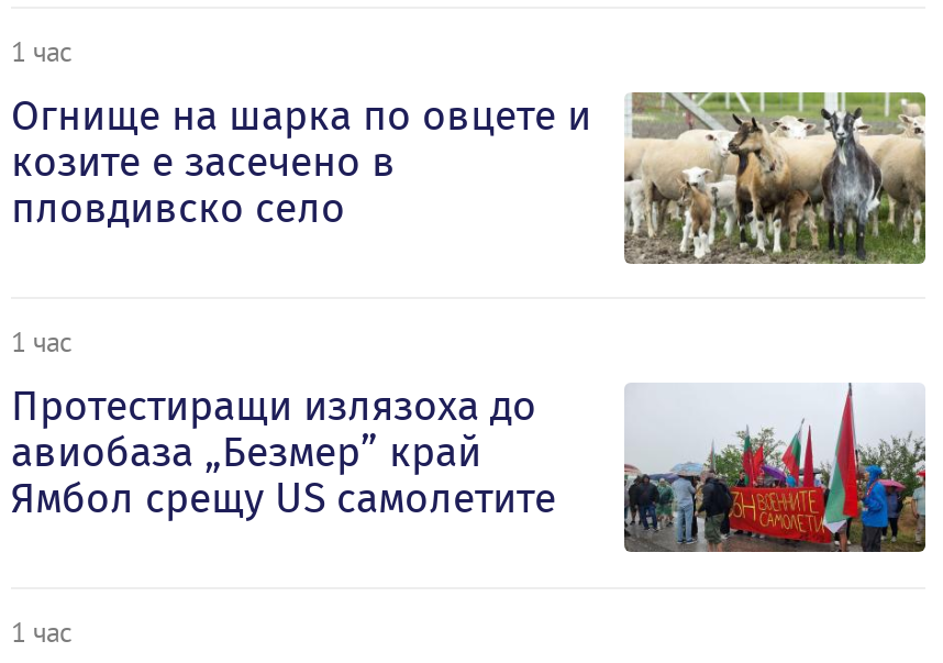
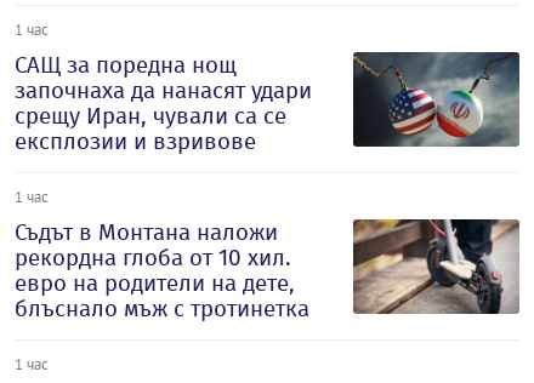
- [image]
- Огнище на шарка по овцете и
- козите е засечено в
- пловдивско село
+ [image]
+ САЩ за поредна нощ
+ започнаха да нанасят удари
+ срещу Иран, чували са се
+ експлозии и взривове

- [image]
- Протестиращи излязоха до
- авиобаза „Безмер” край
- Ямбол срещу US самолетите
+ [image]
+ Съдът в Монтана наложи
+ рекордна глоба от 10 хил.
+ евро на родители на дете,
+ блъснало мъж с тротинетка
